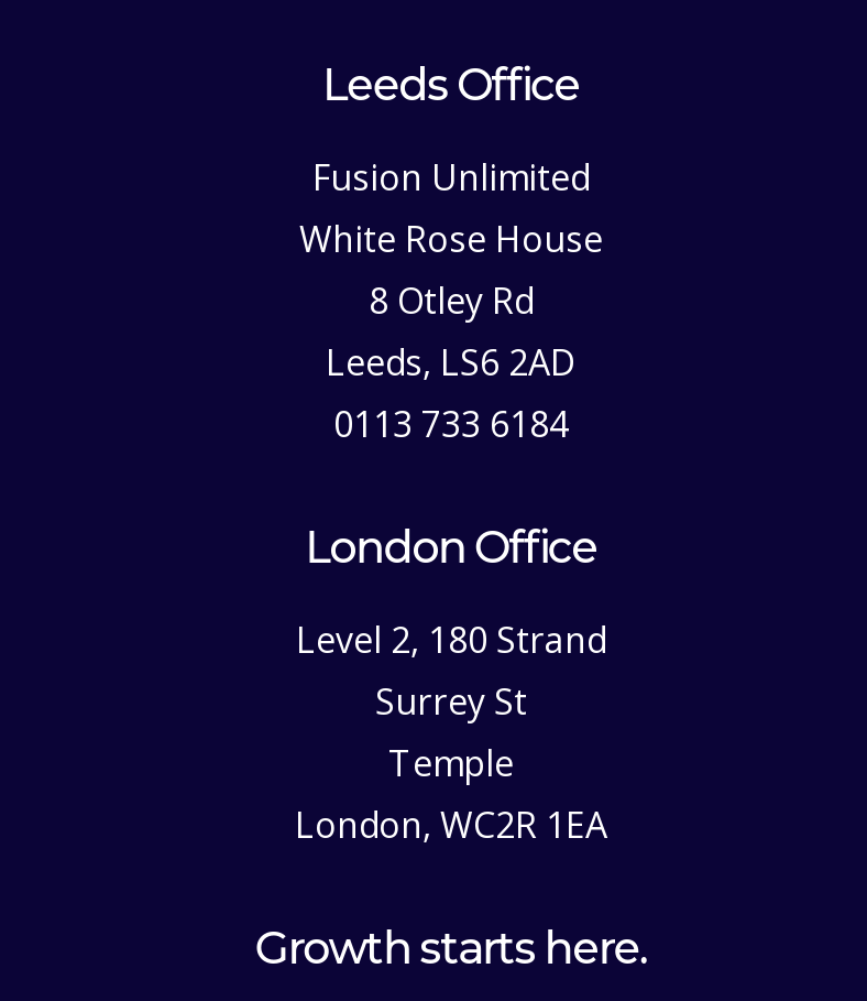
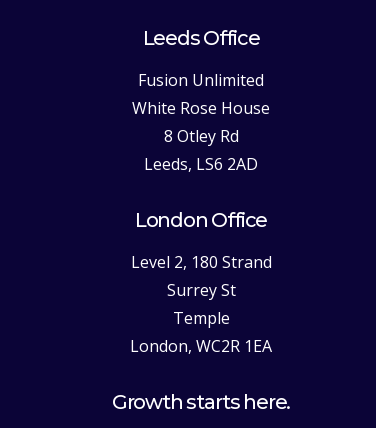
- 0113 733 6184
